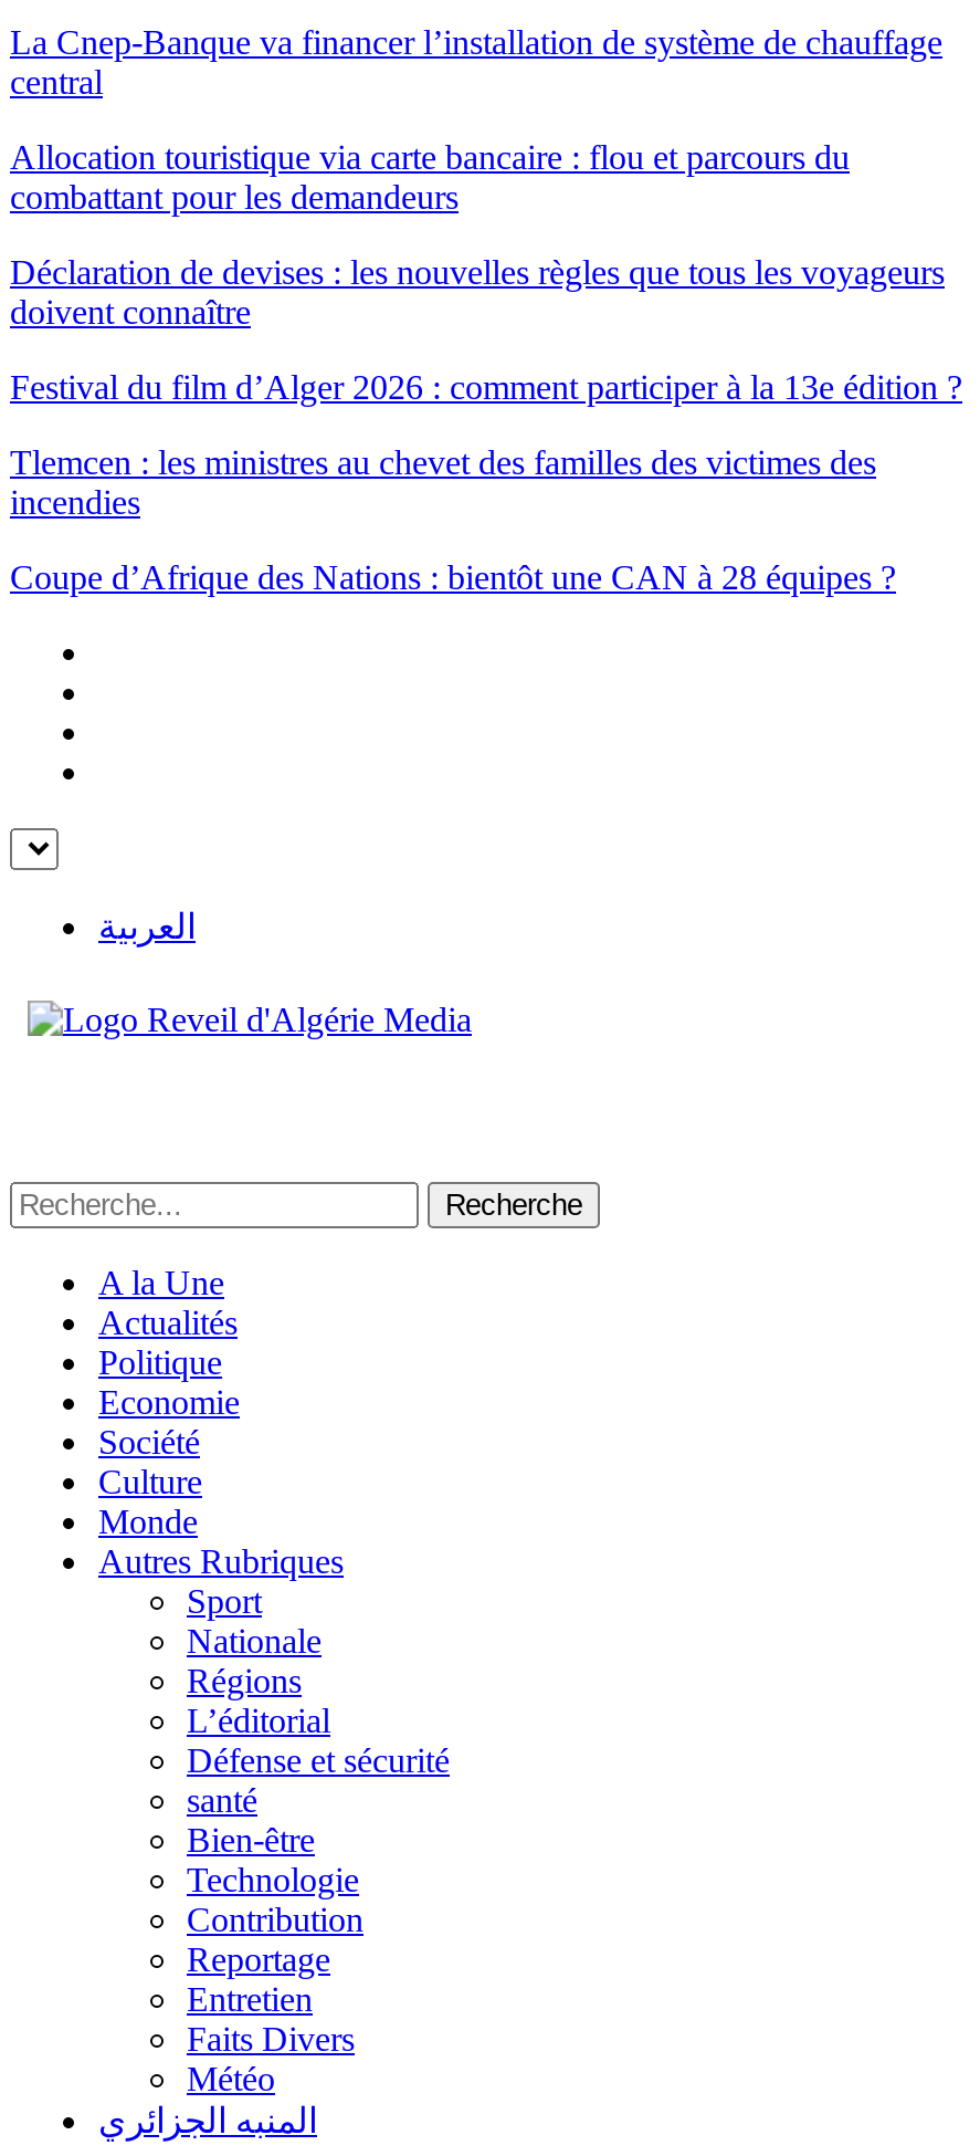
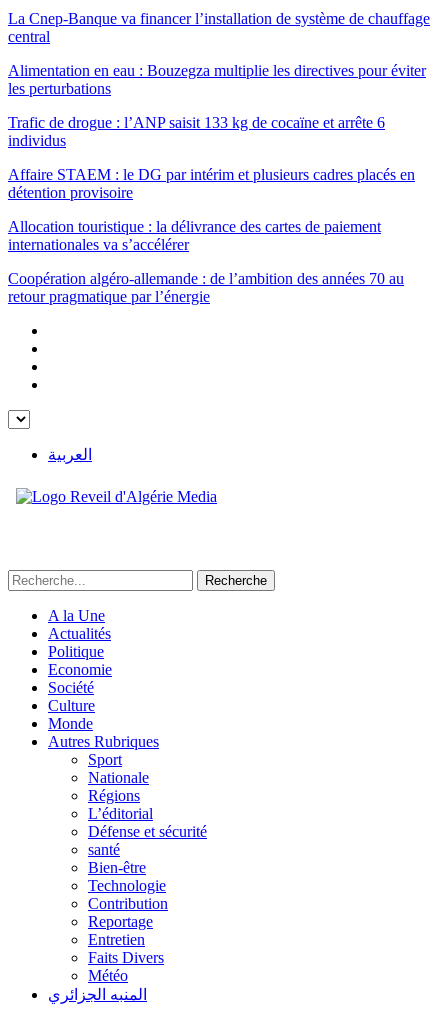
- Allocation touristique via carte bancaire : flou et parcours du
- combattant pour les demandeurs
+ Alimentation en eau : Bouzegza multiplie les directives pour éviter
+ les perturbations

- Déclaration de devises : les nouvelles règles que tous les voyageurs
- doivent connaître
+ Trafic de drogue : l’ANP saisit 133 kg de cocaïne et arrête 6
+ individus

- Festival du film d’Alger 2026 : comment participer à la 13e édition ?
+ Affaire STAEM : le DG par intérim et plusieurs cadres placés en
+ détention provisoire

- Tlemcen : les ministres au chevet des familles des victimes des
- incendies
+ Allocation touristique : la délivrance des cartes de paiement
+ internationales va s’accélérer

- Coupe d’Afrique des Nations : bientôt une CAN à 28 équipes ?
+ Coopération algéro-allemande : de l’ambition des années 70 au
+ retour pragmatique par l’énergie
